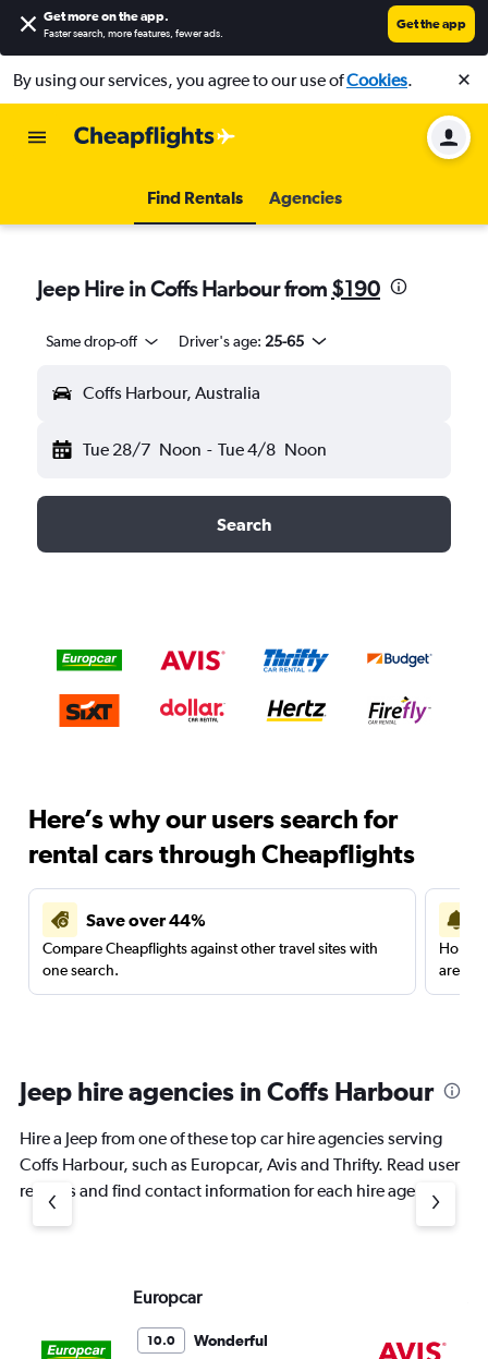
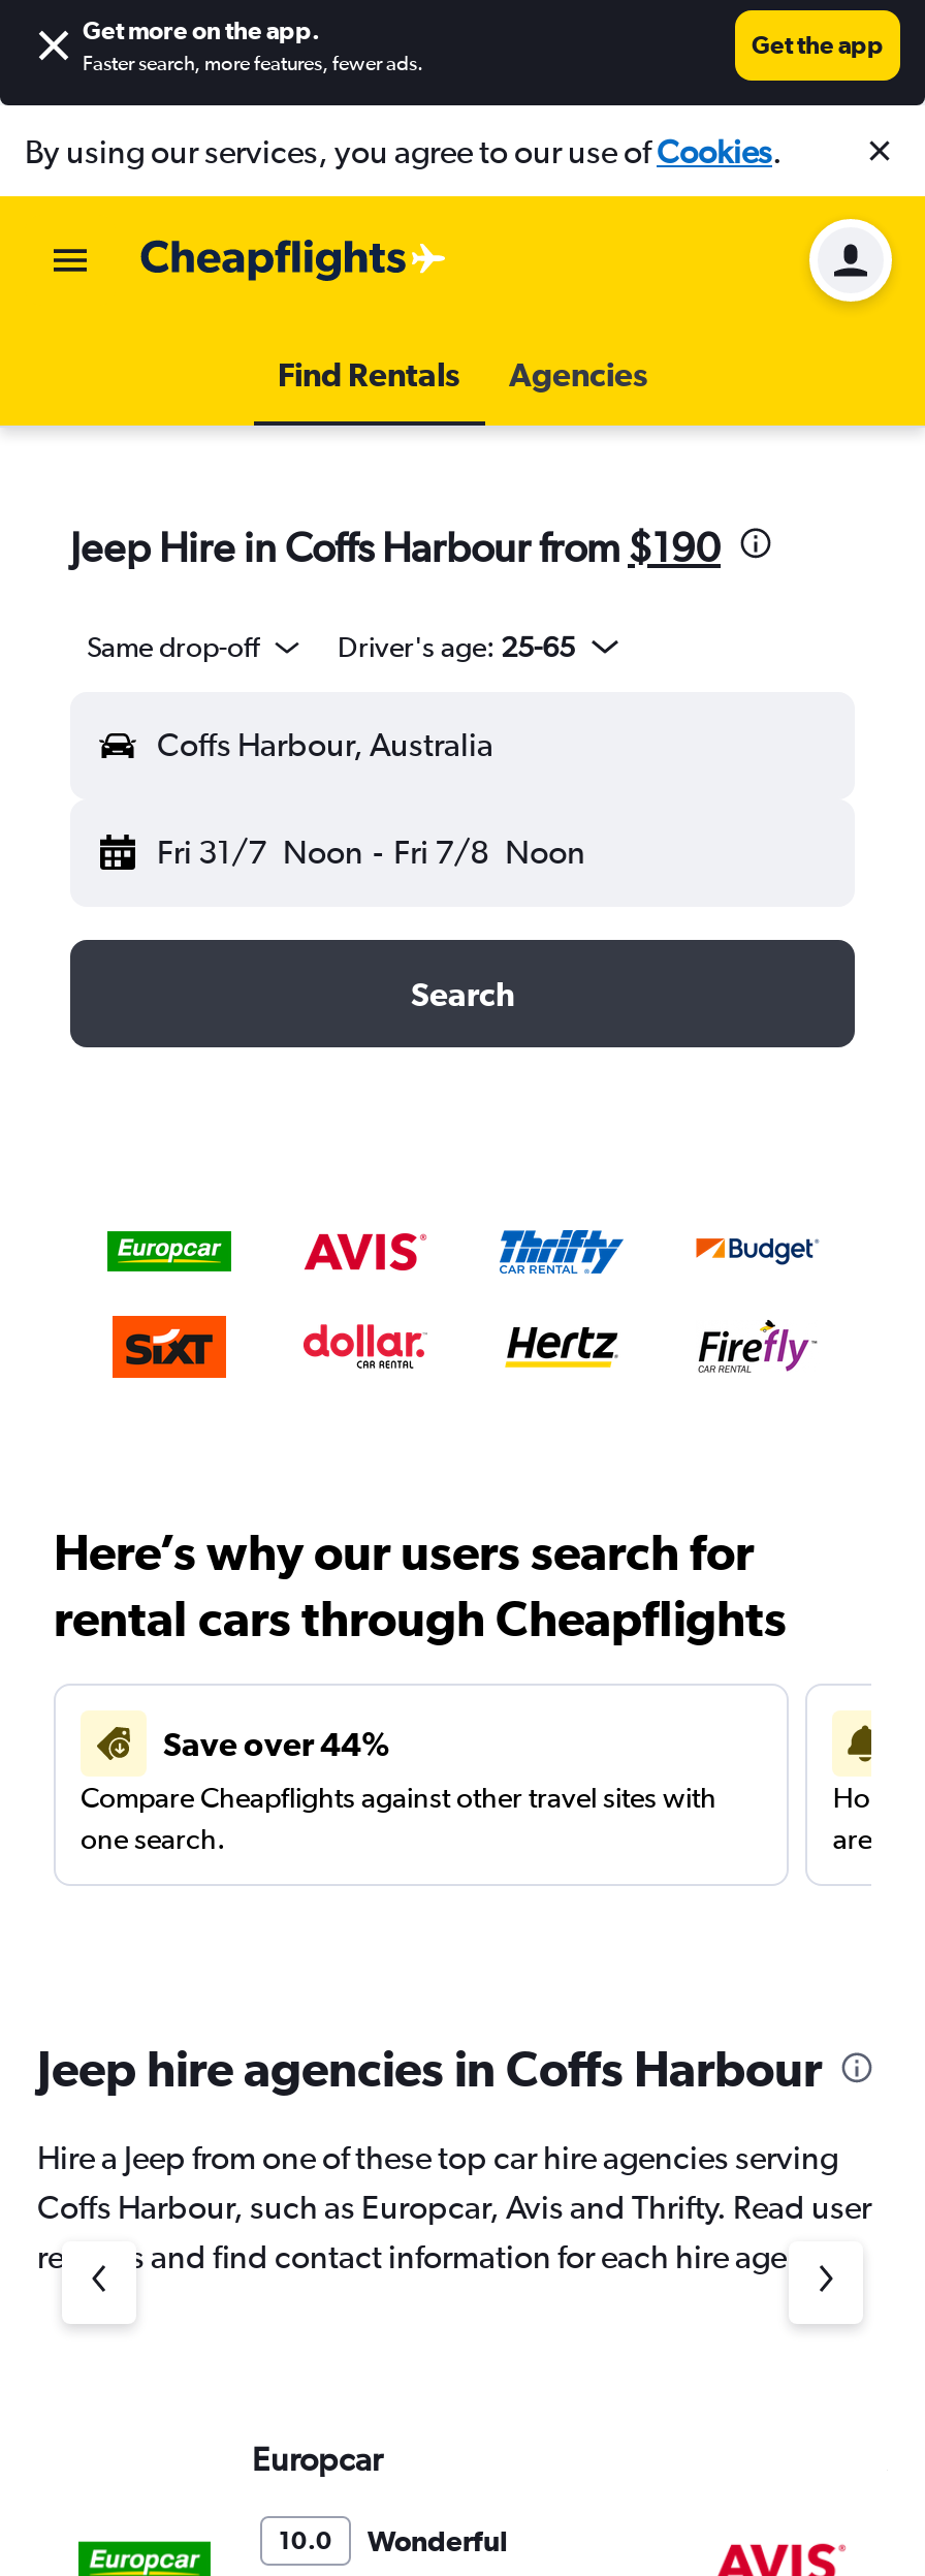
- Tue 28/7 Noon - Tue 4/8 Noon
+ Fri 31/7 Noon - Fri 7/8 Noon
